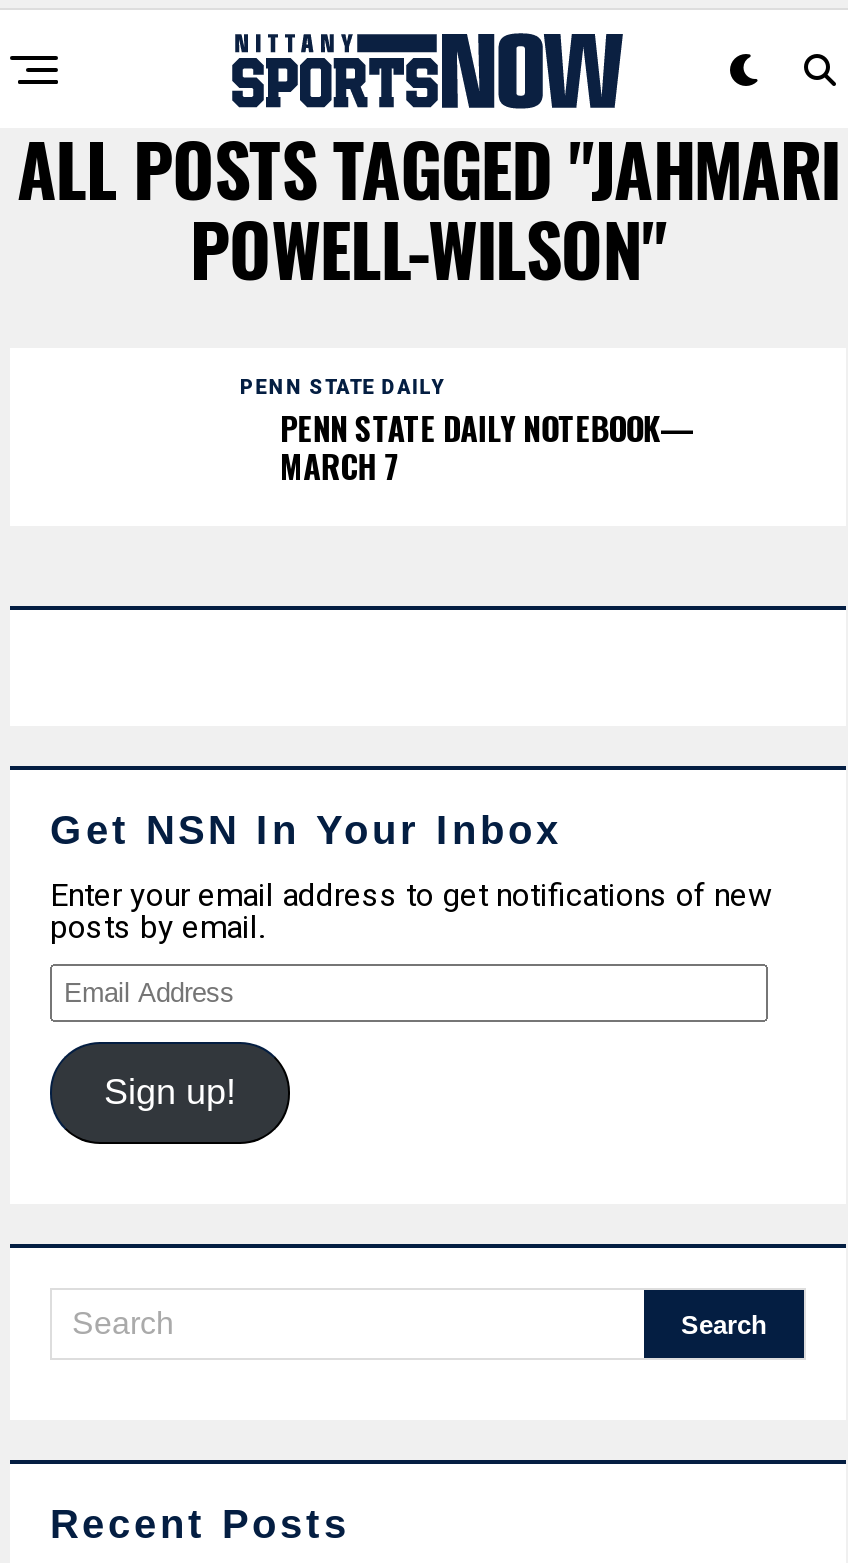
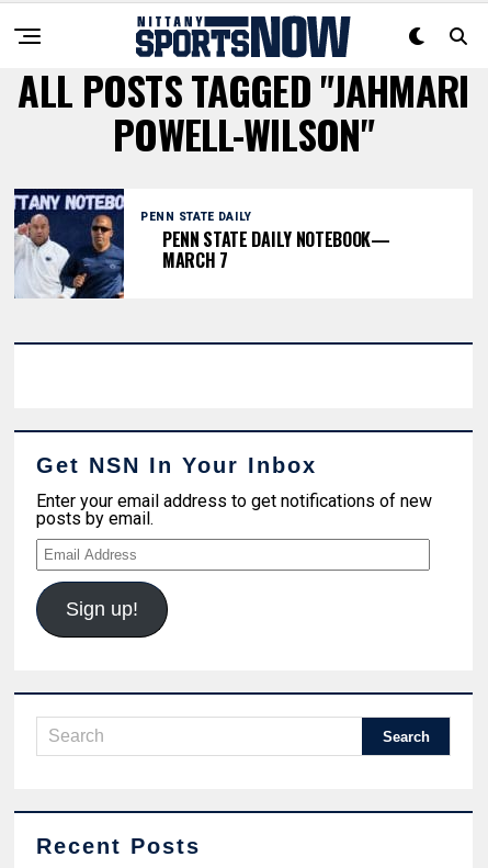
+ [image]
